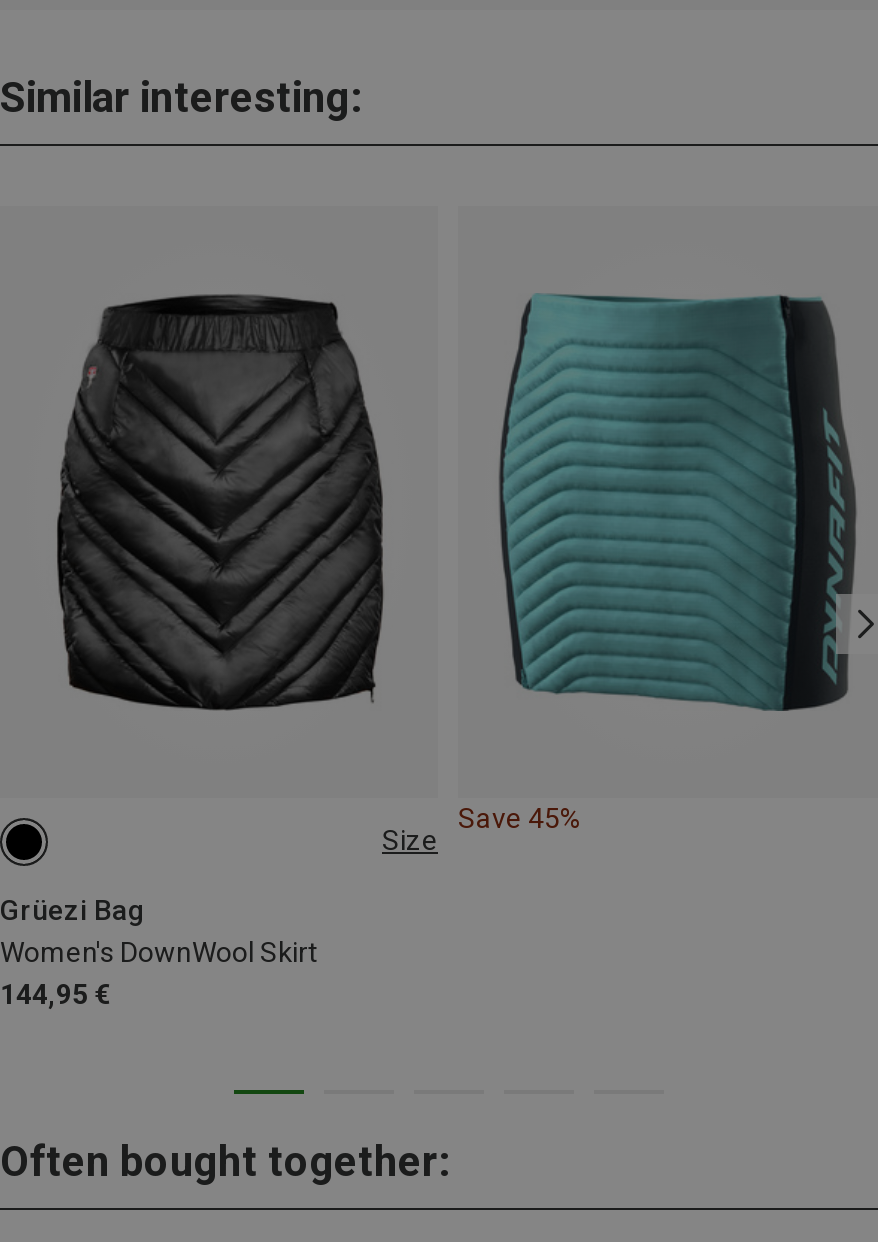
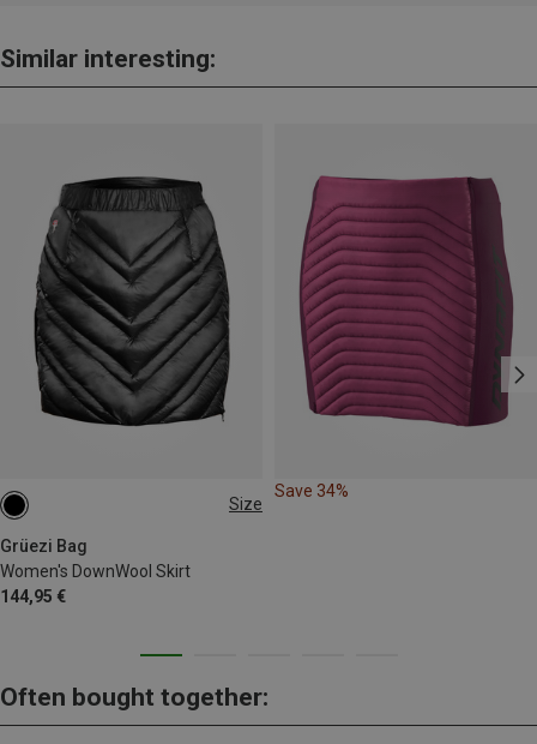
- [image]
+ [image]

- Save 45%
+ Save 34%
